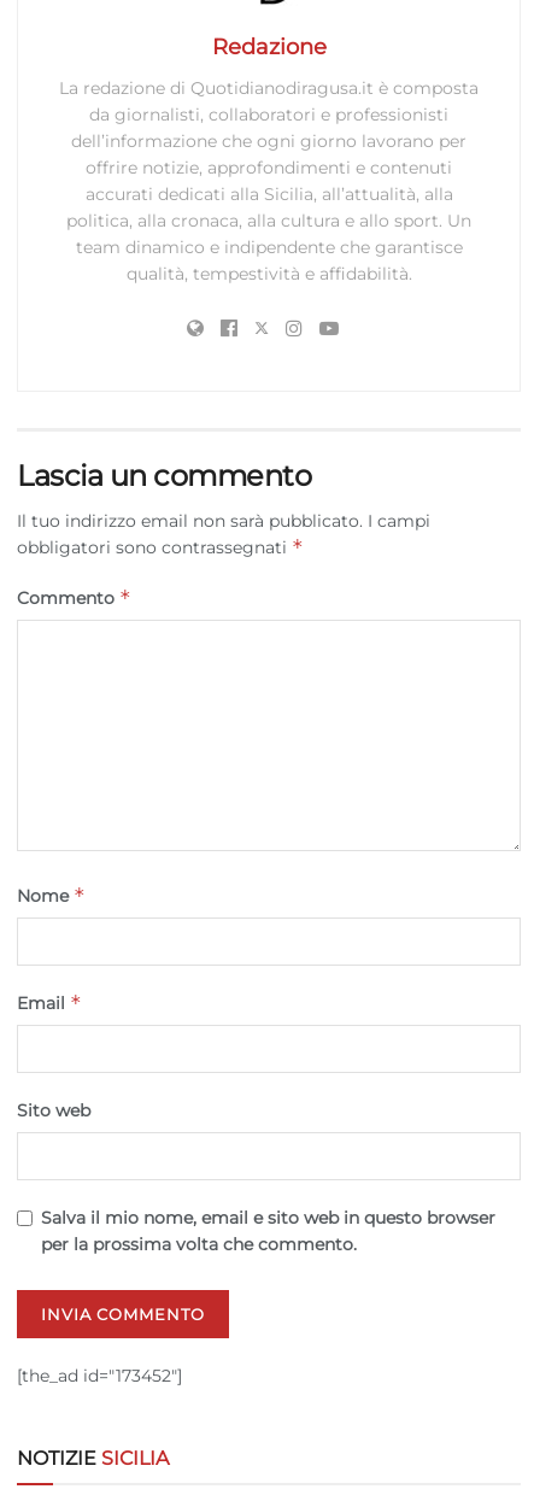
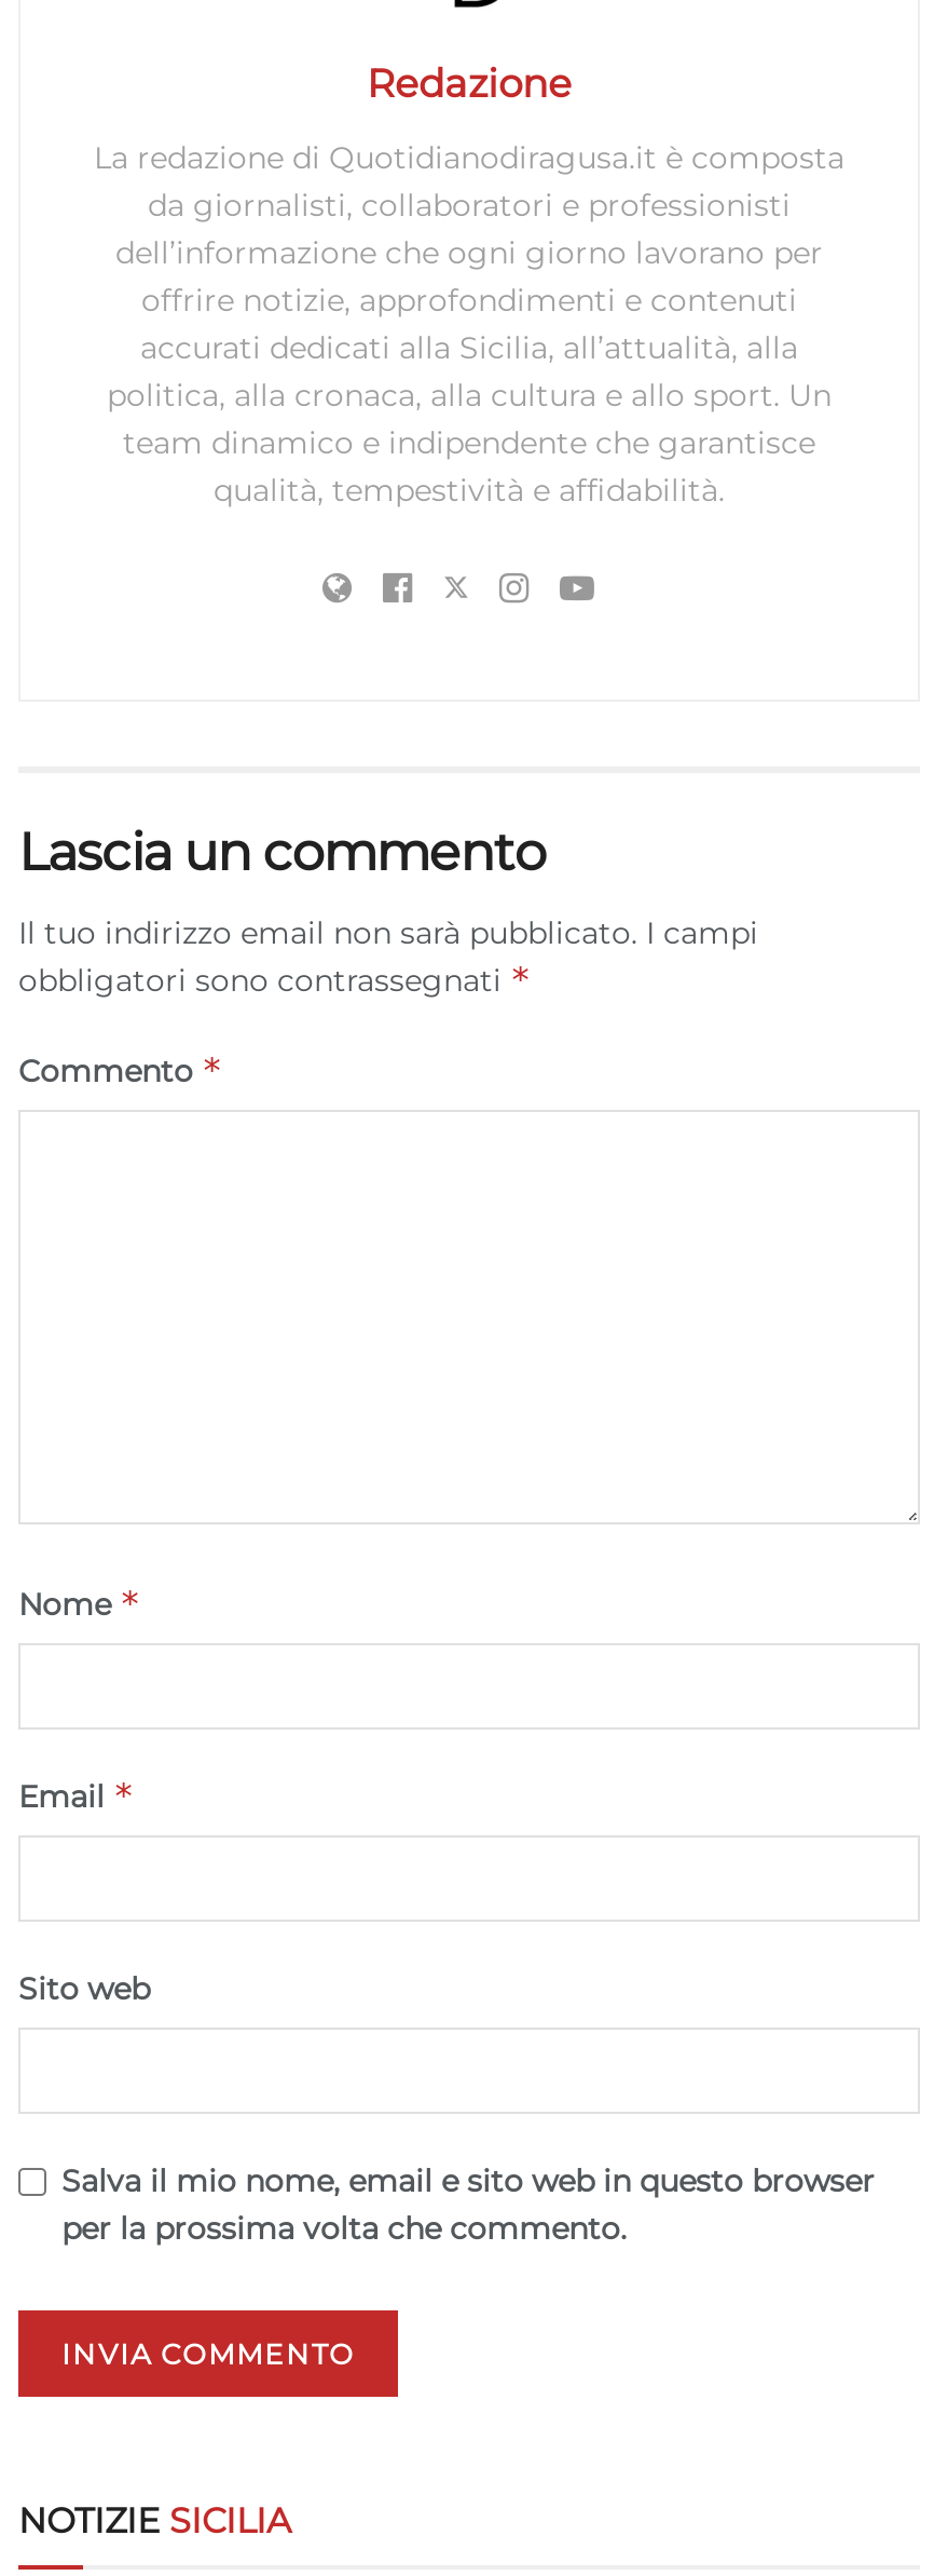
- [the_ad id="173452"]
